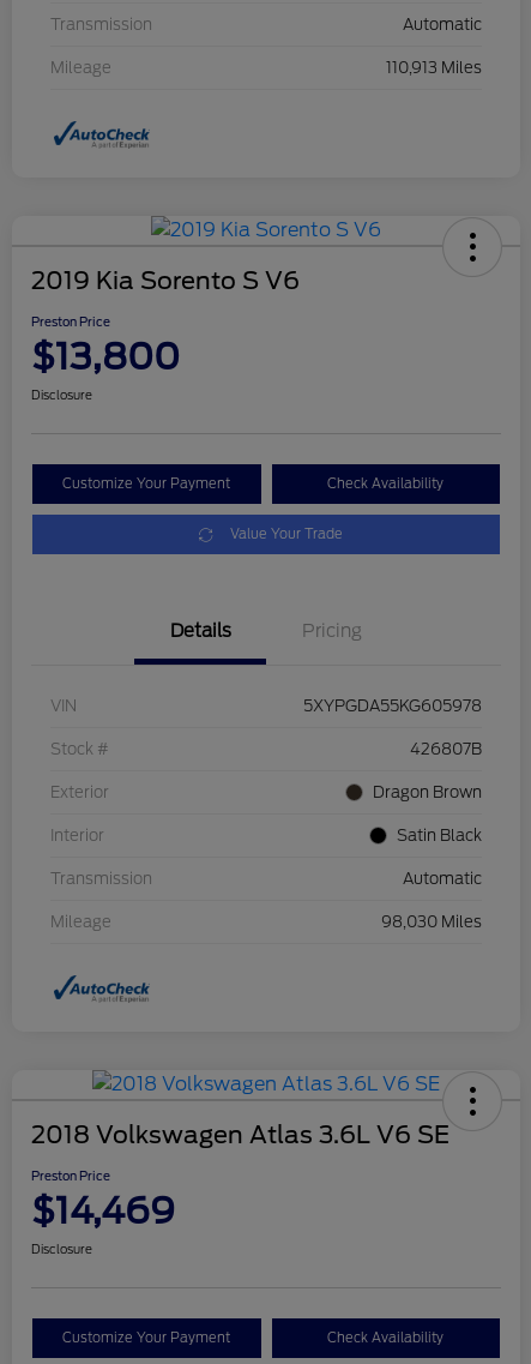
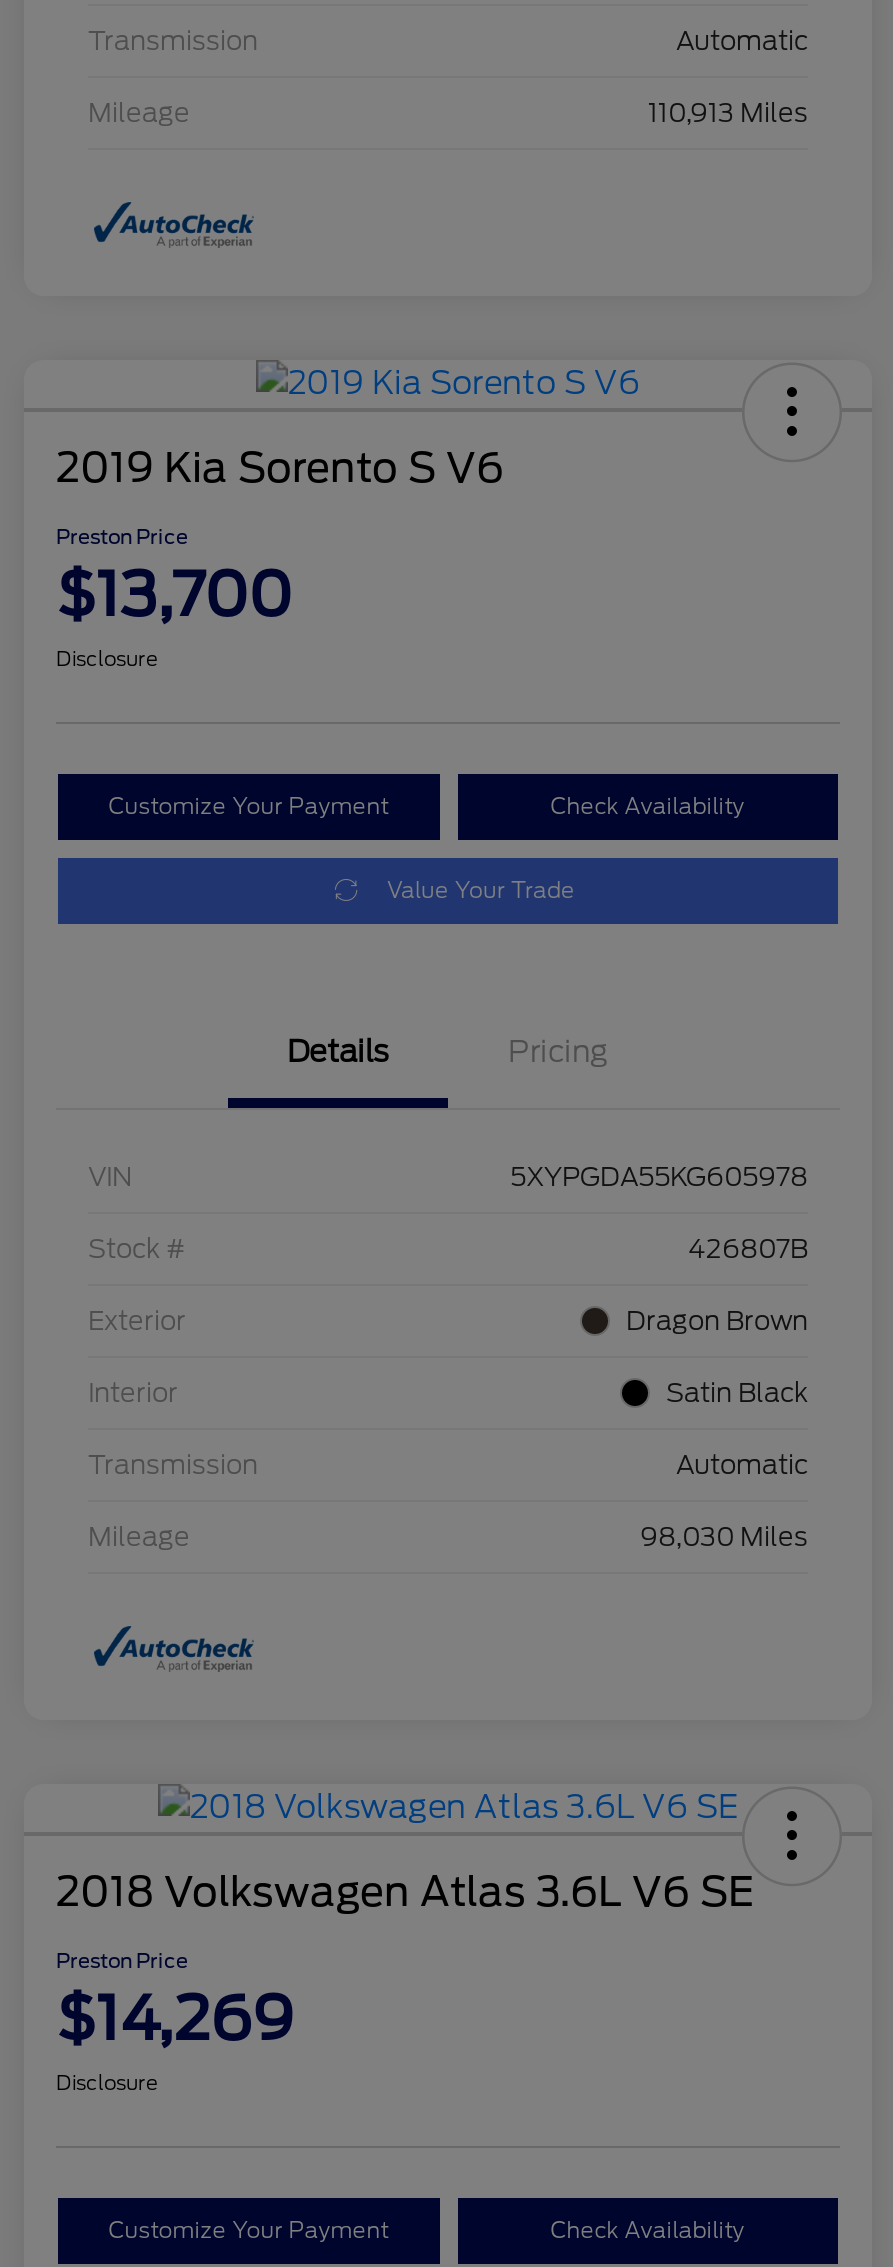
- $13,800
+ $13,700

- $14,469
+ $14,269
